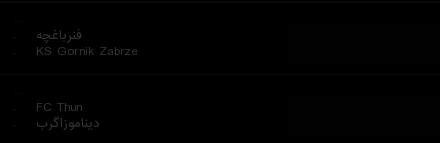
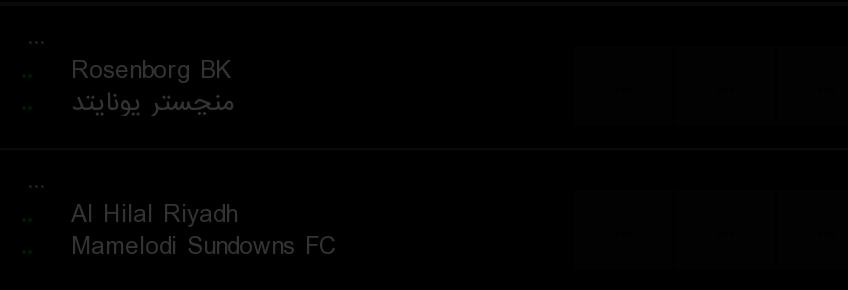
- فنرباغچه
+ Rosenborg BK

- KS Gornik Zabrze
+ منچستر یونایتد

- FC Thun
+ Al Hilal Riyadh

- دیناموزاگرب
+ Mamelodi Sundowns FC
